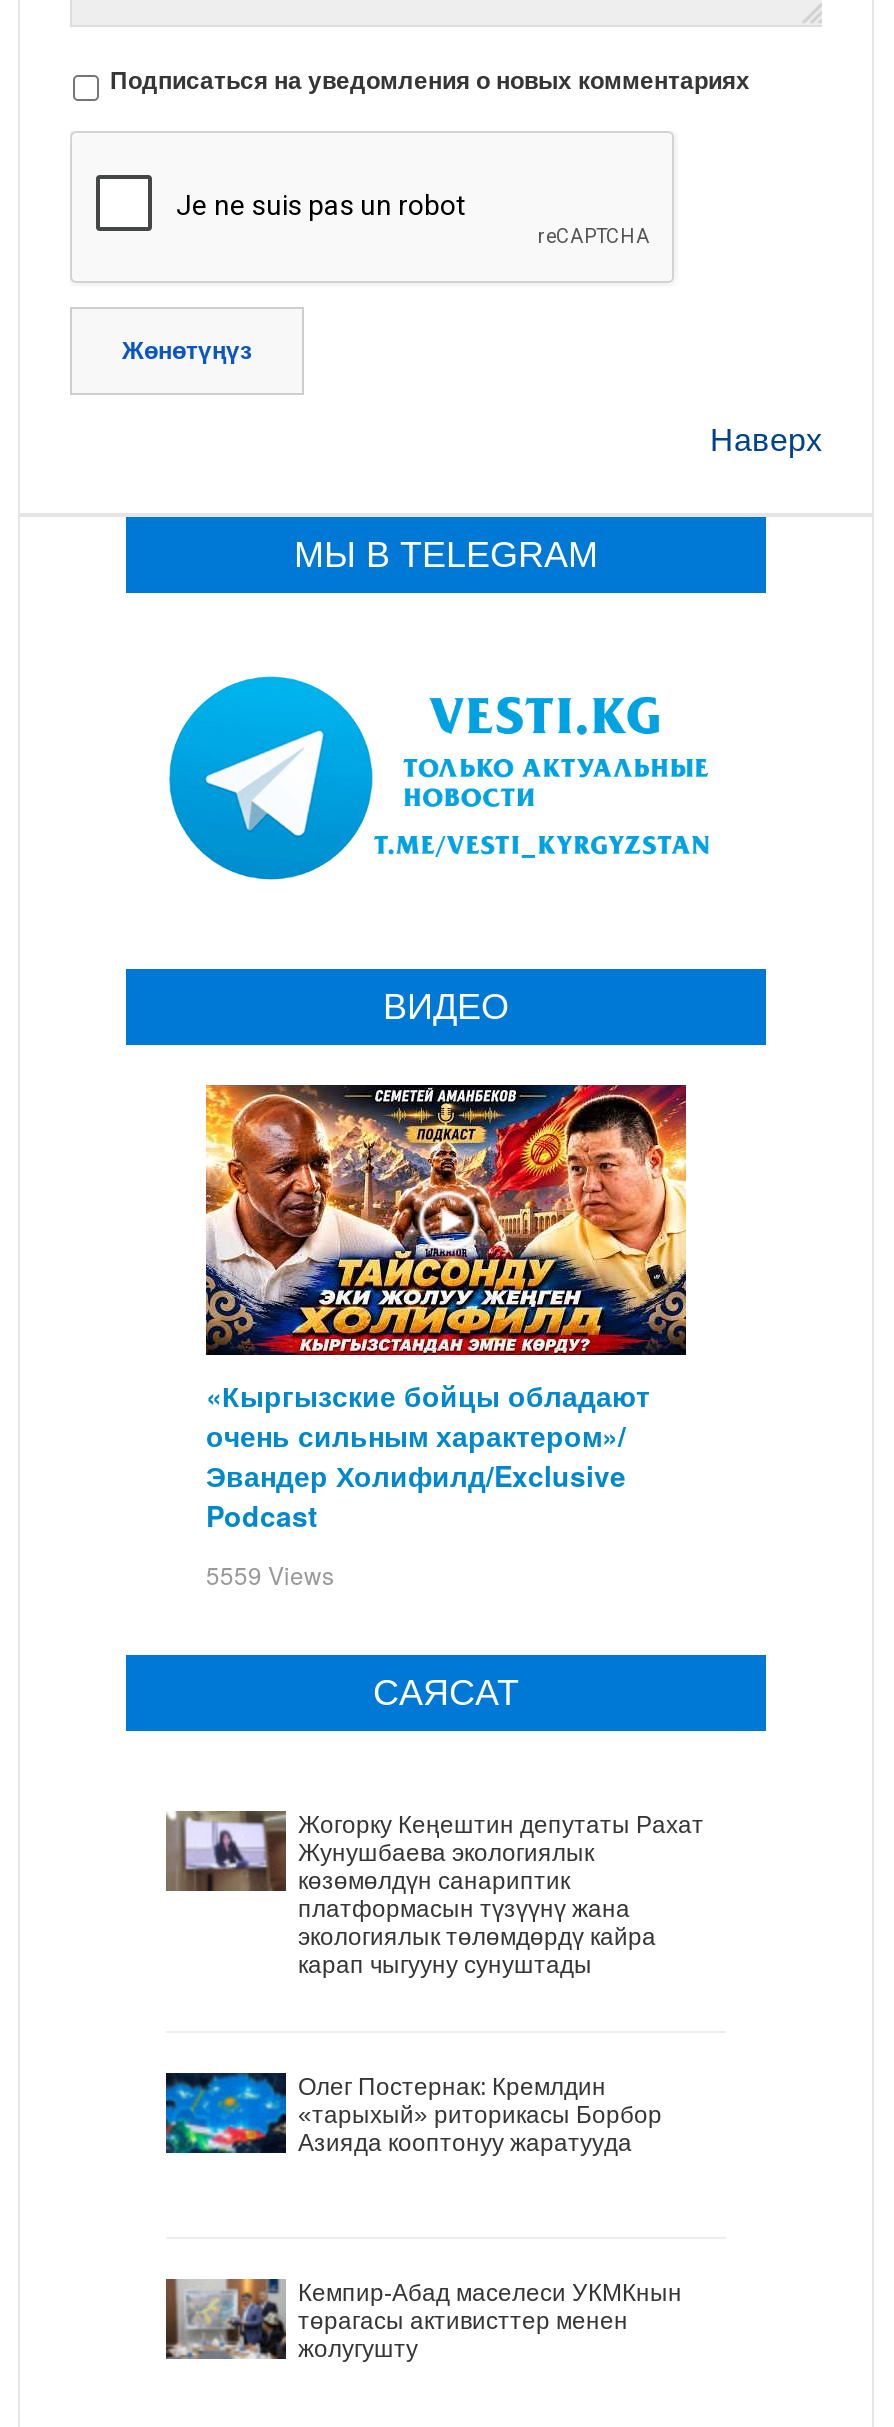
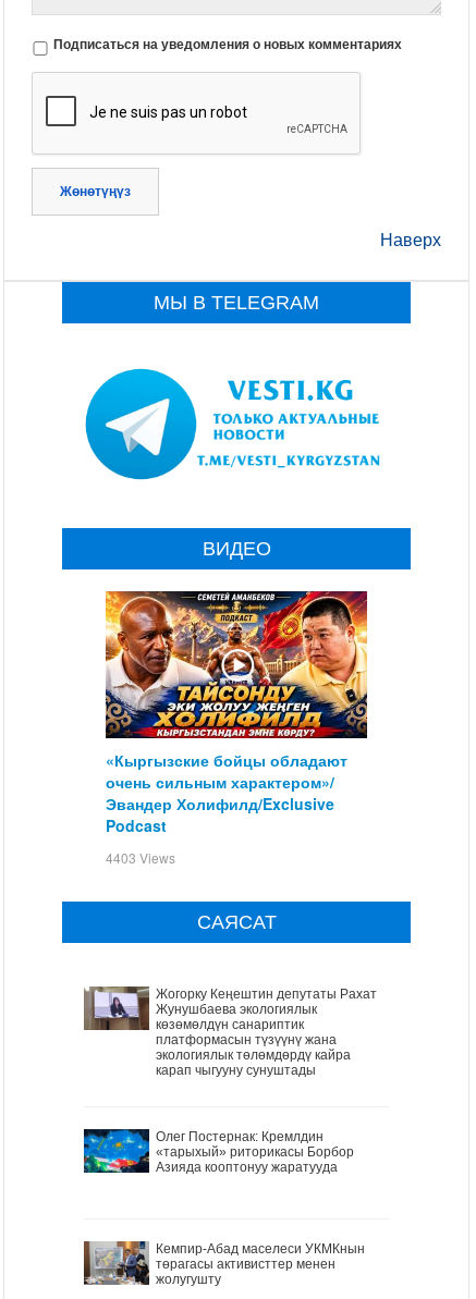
- 5559 Views
+ 4403 Views
